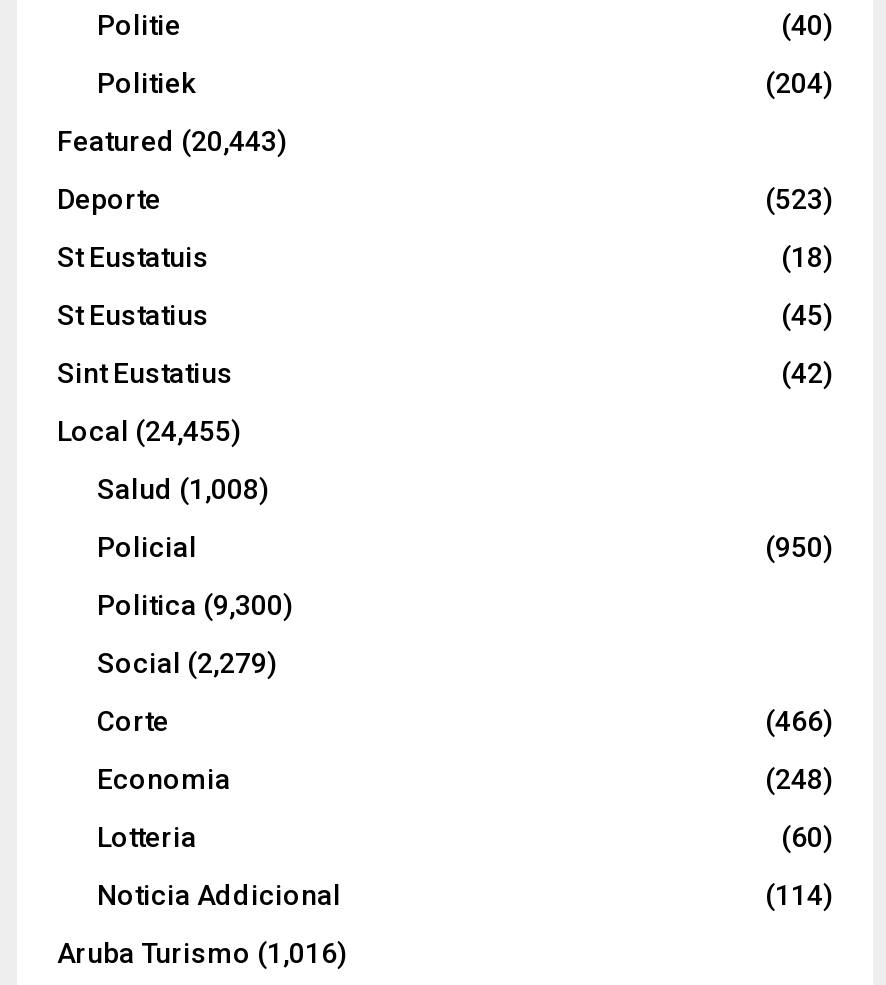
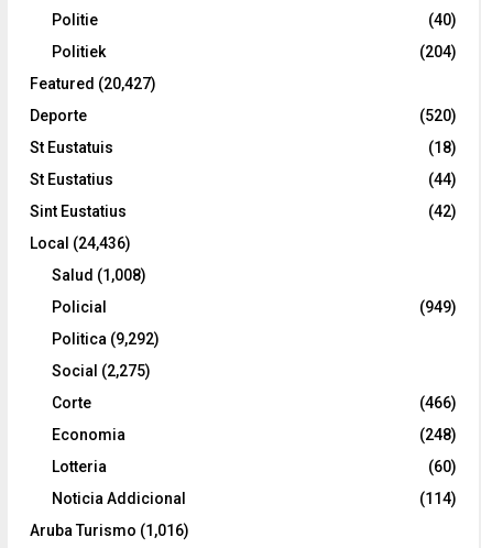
- Featured (20,443)
+ Featured (20,427)

- (523)
+ (520)

- (45)
+ (44)

- Local (24,455)
+ Local (24,436)

- (950)
+ (949)

- Politica (9,300)
+ Politica (9,292)

- Social (2,279)
+ Social (2,275)
